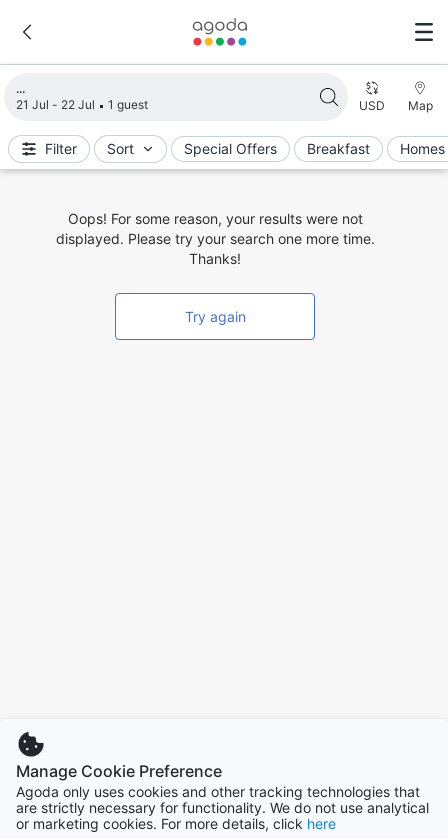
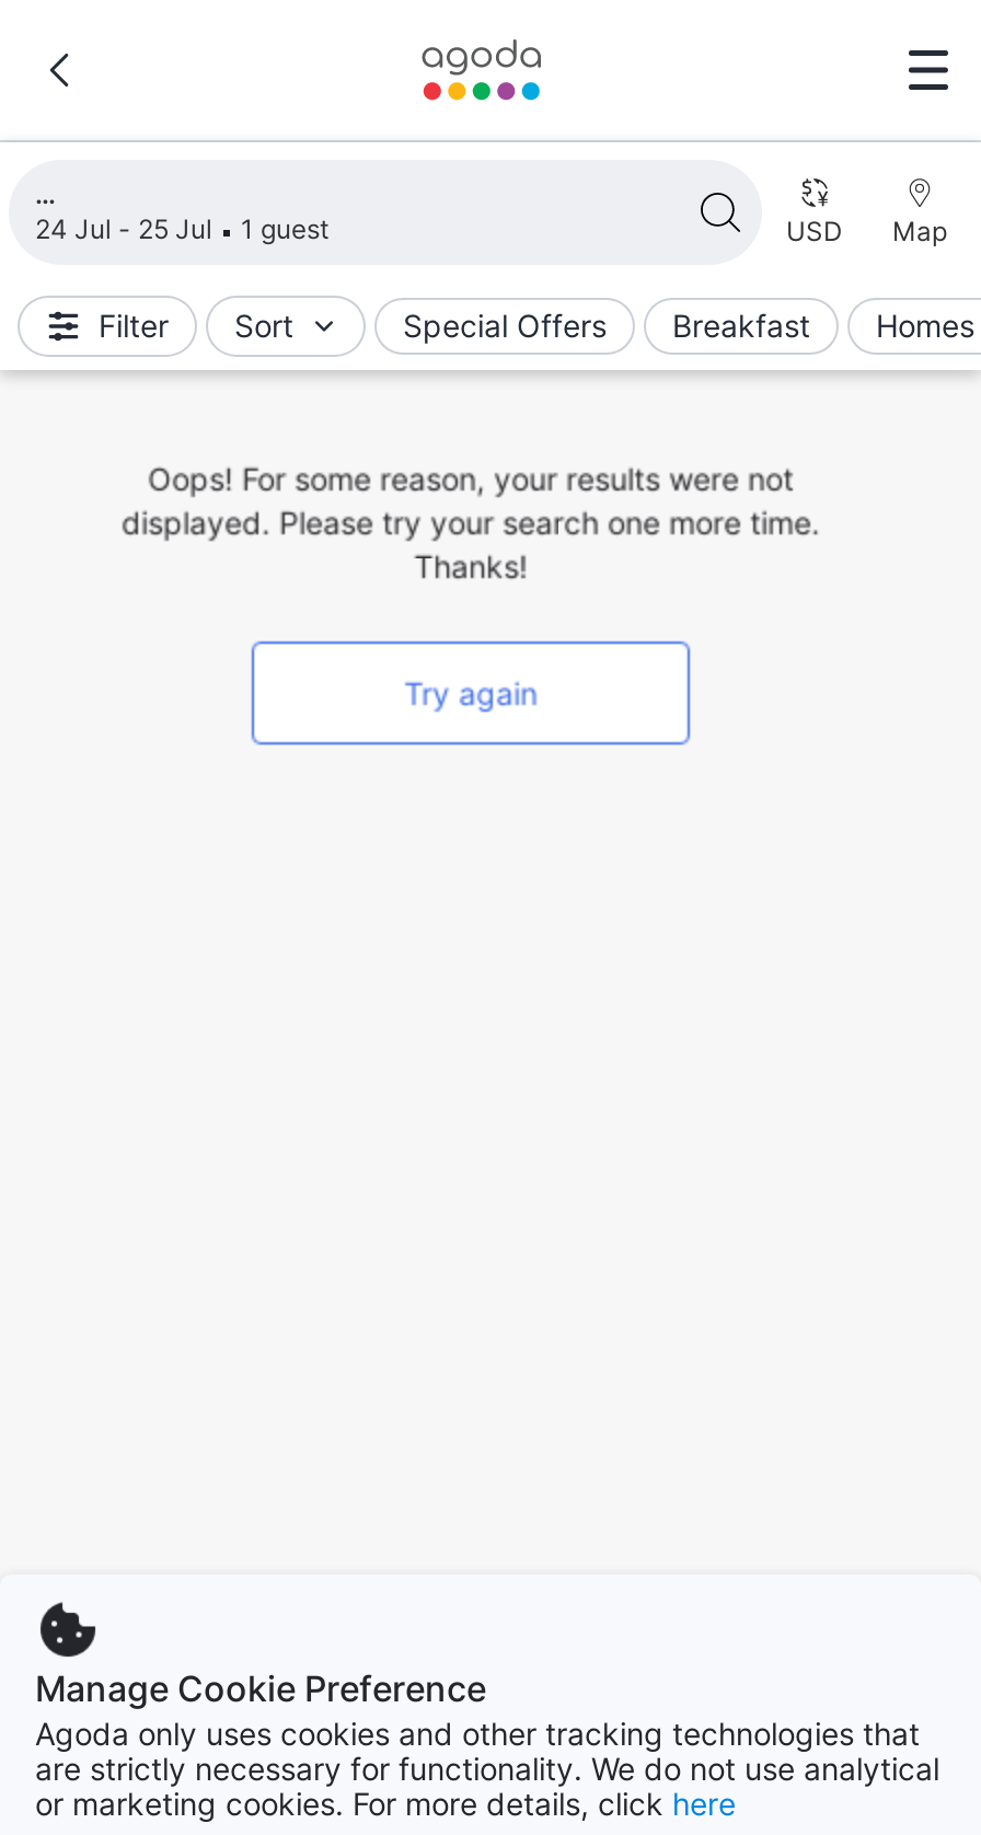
- 21 Jul - 22 Jul 1 guest
+ 24 Jul - 25 Jul 1 guest
